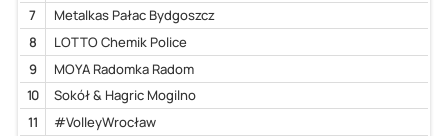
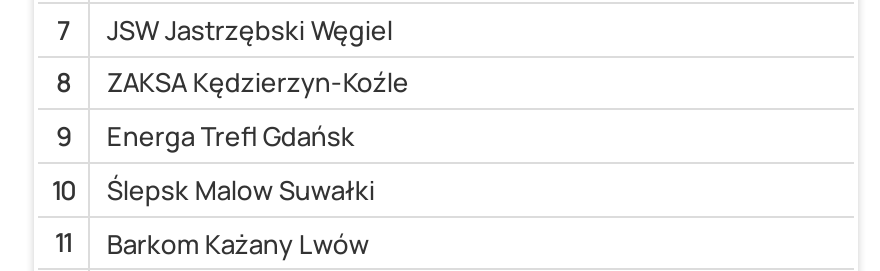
- Metalkas Pałac Bydgoszcz
+ JSW Jastrzębski Węgiel

- LOTTO Chemik Police
+ ZAKSA Kędzierzyn-Koźle

- MOYA Radomka Radom
+ Energa Trefl Gdańsk

- Sokół & Hagric Mogilno
+ Ślepsk Malow Suwałki

- #VolleyWrocław
+ Barkom Każany Lwów
